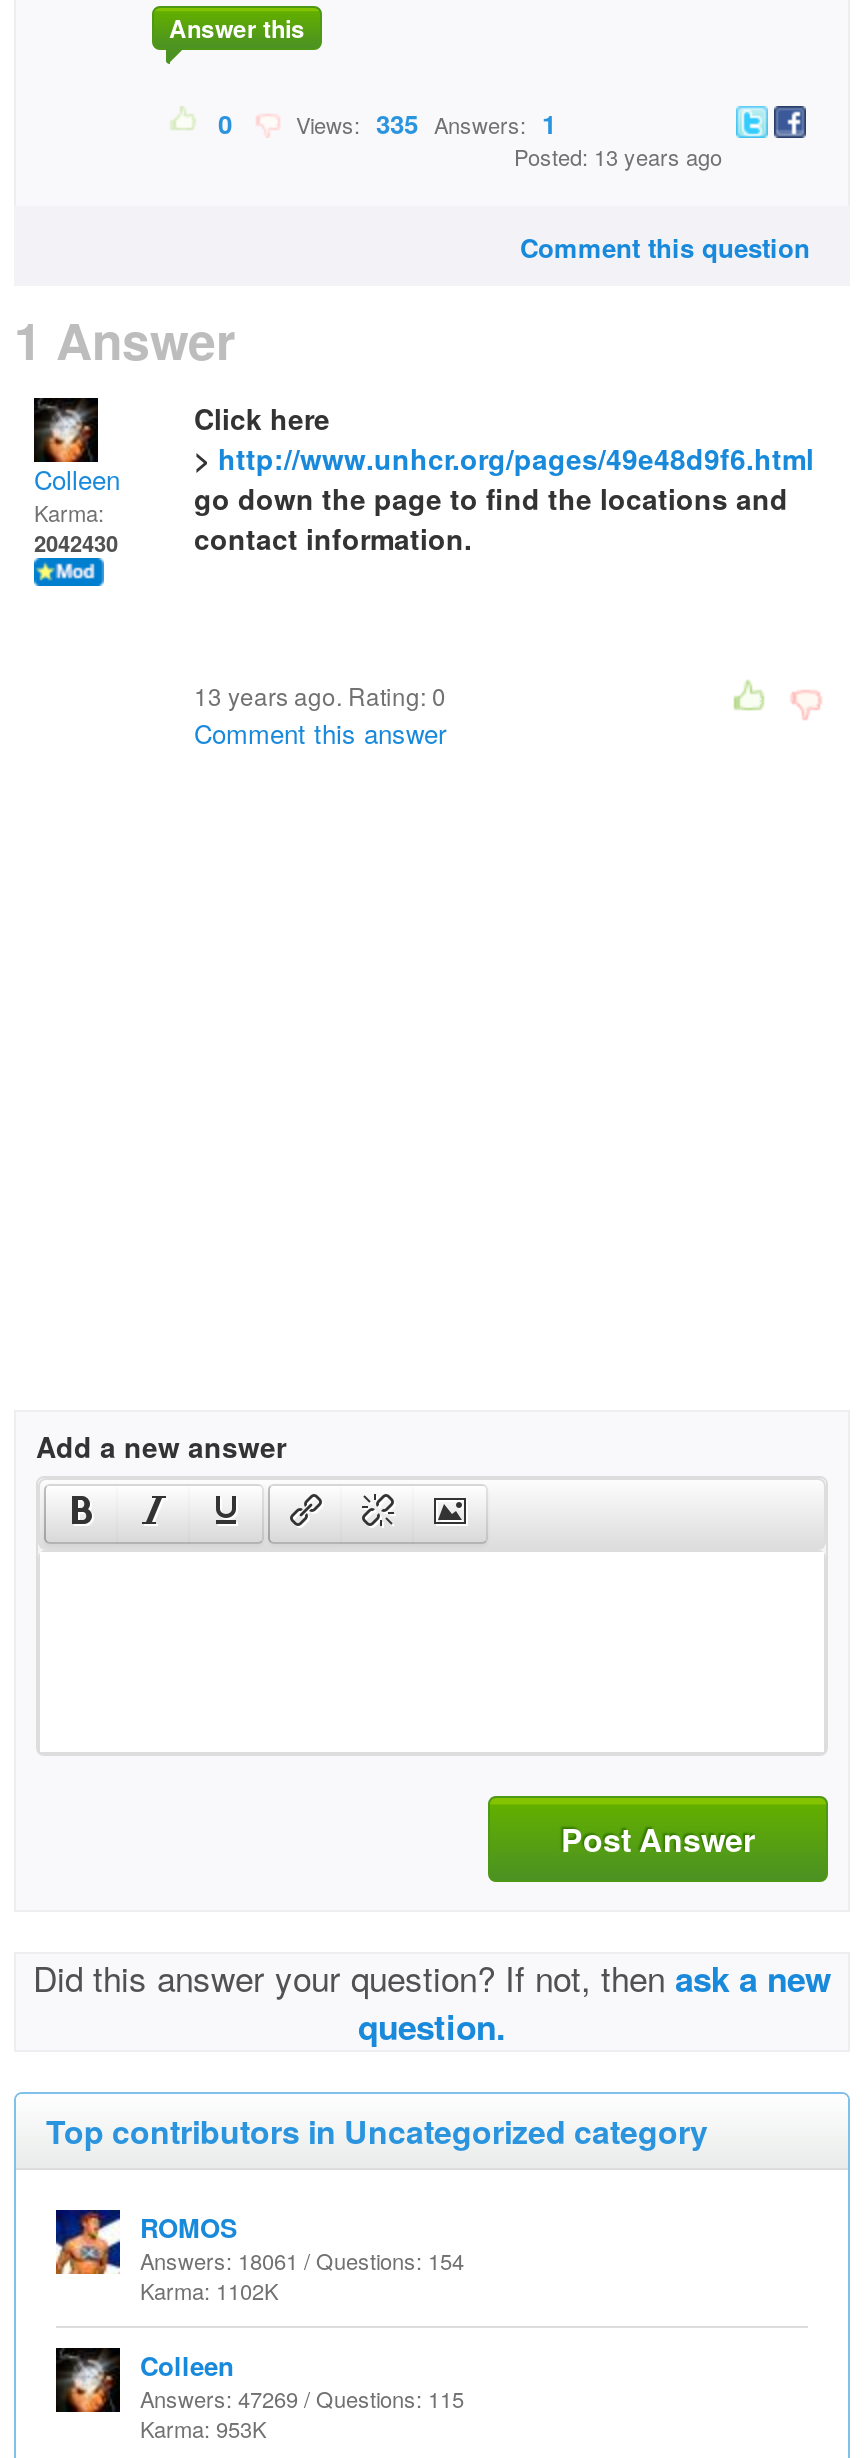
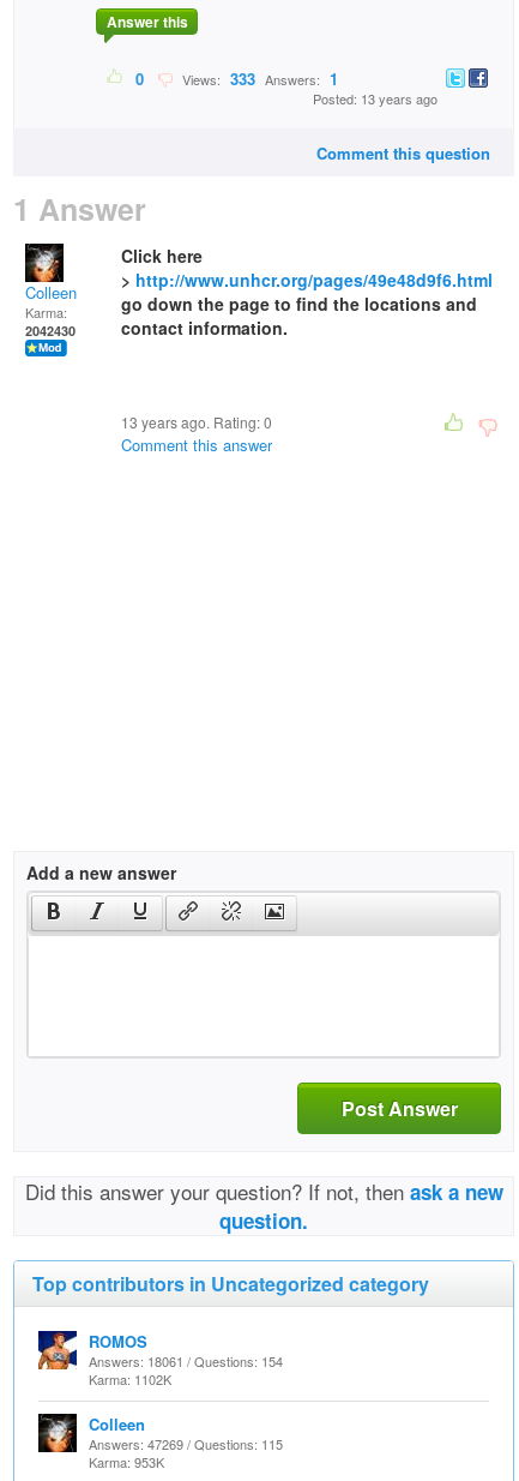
- Views: 335 Answers: 1
+ Views: 333 Answers: 1
